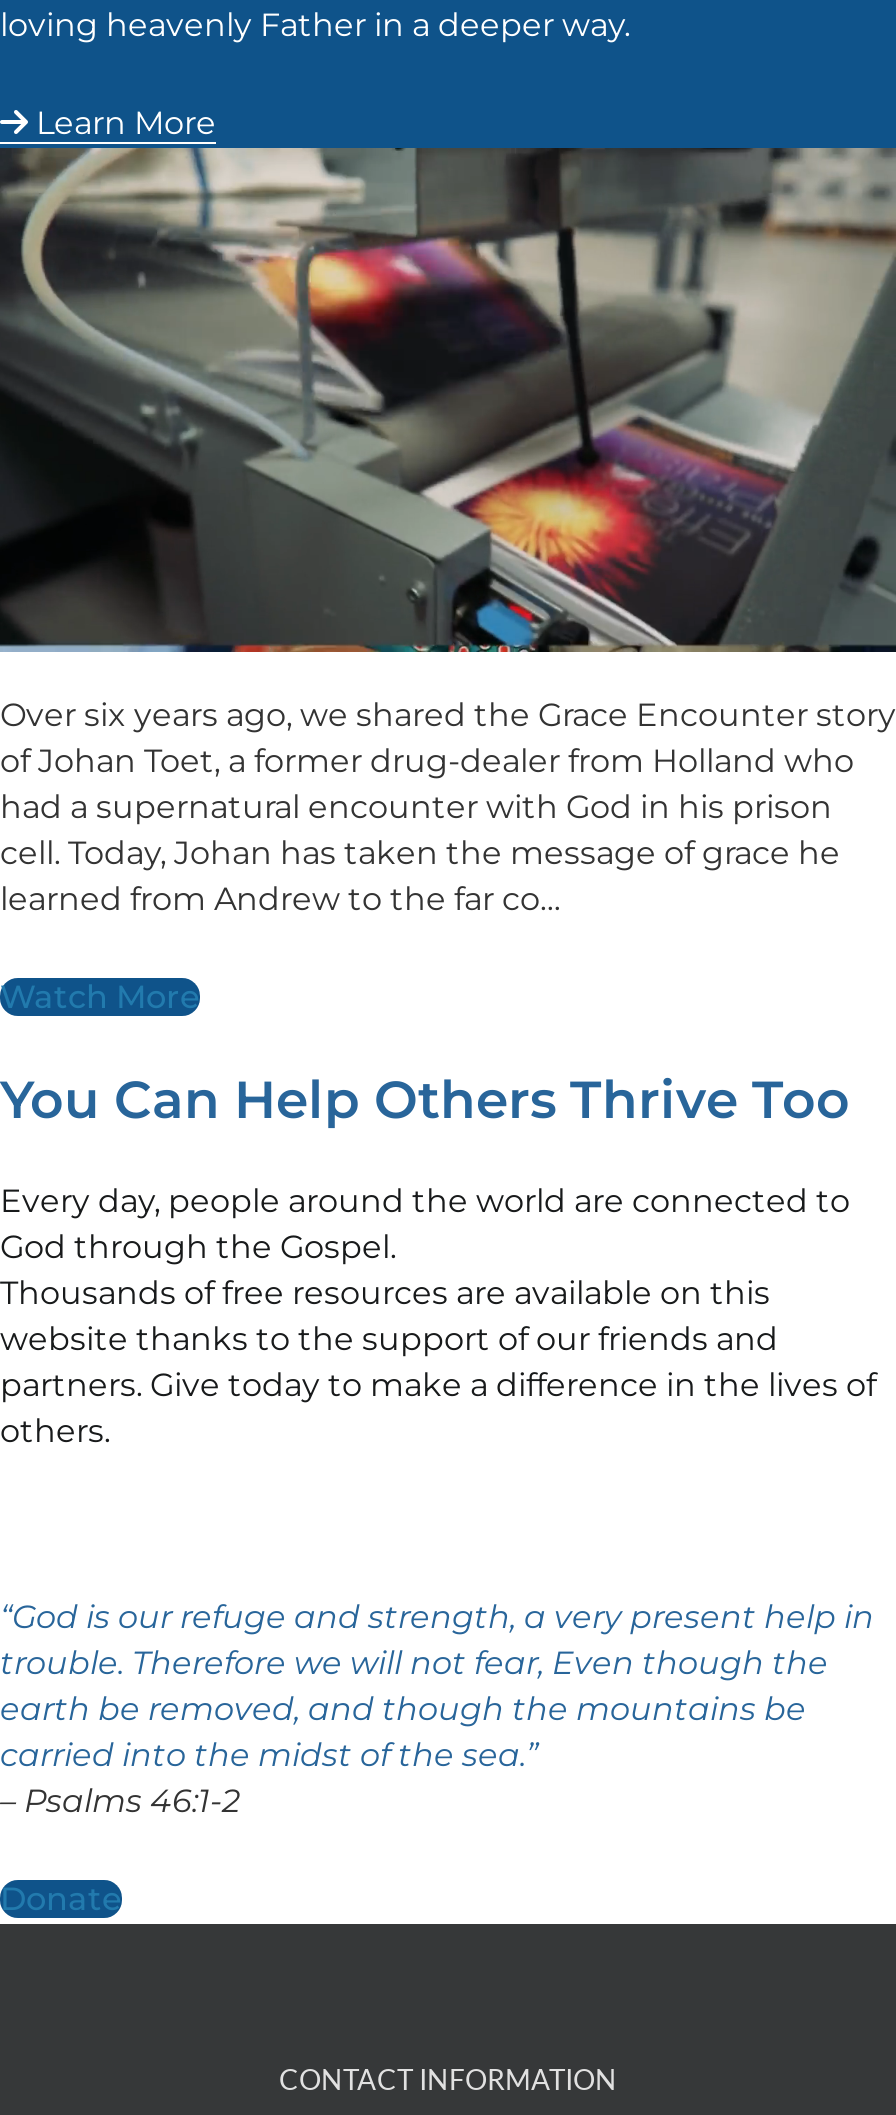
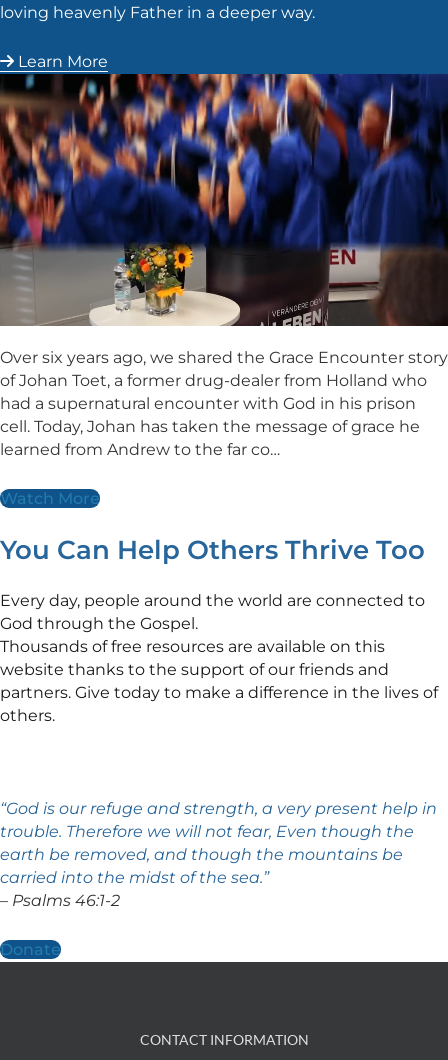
- [image]
+ [image]
